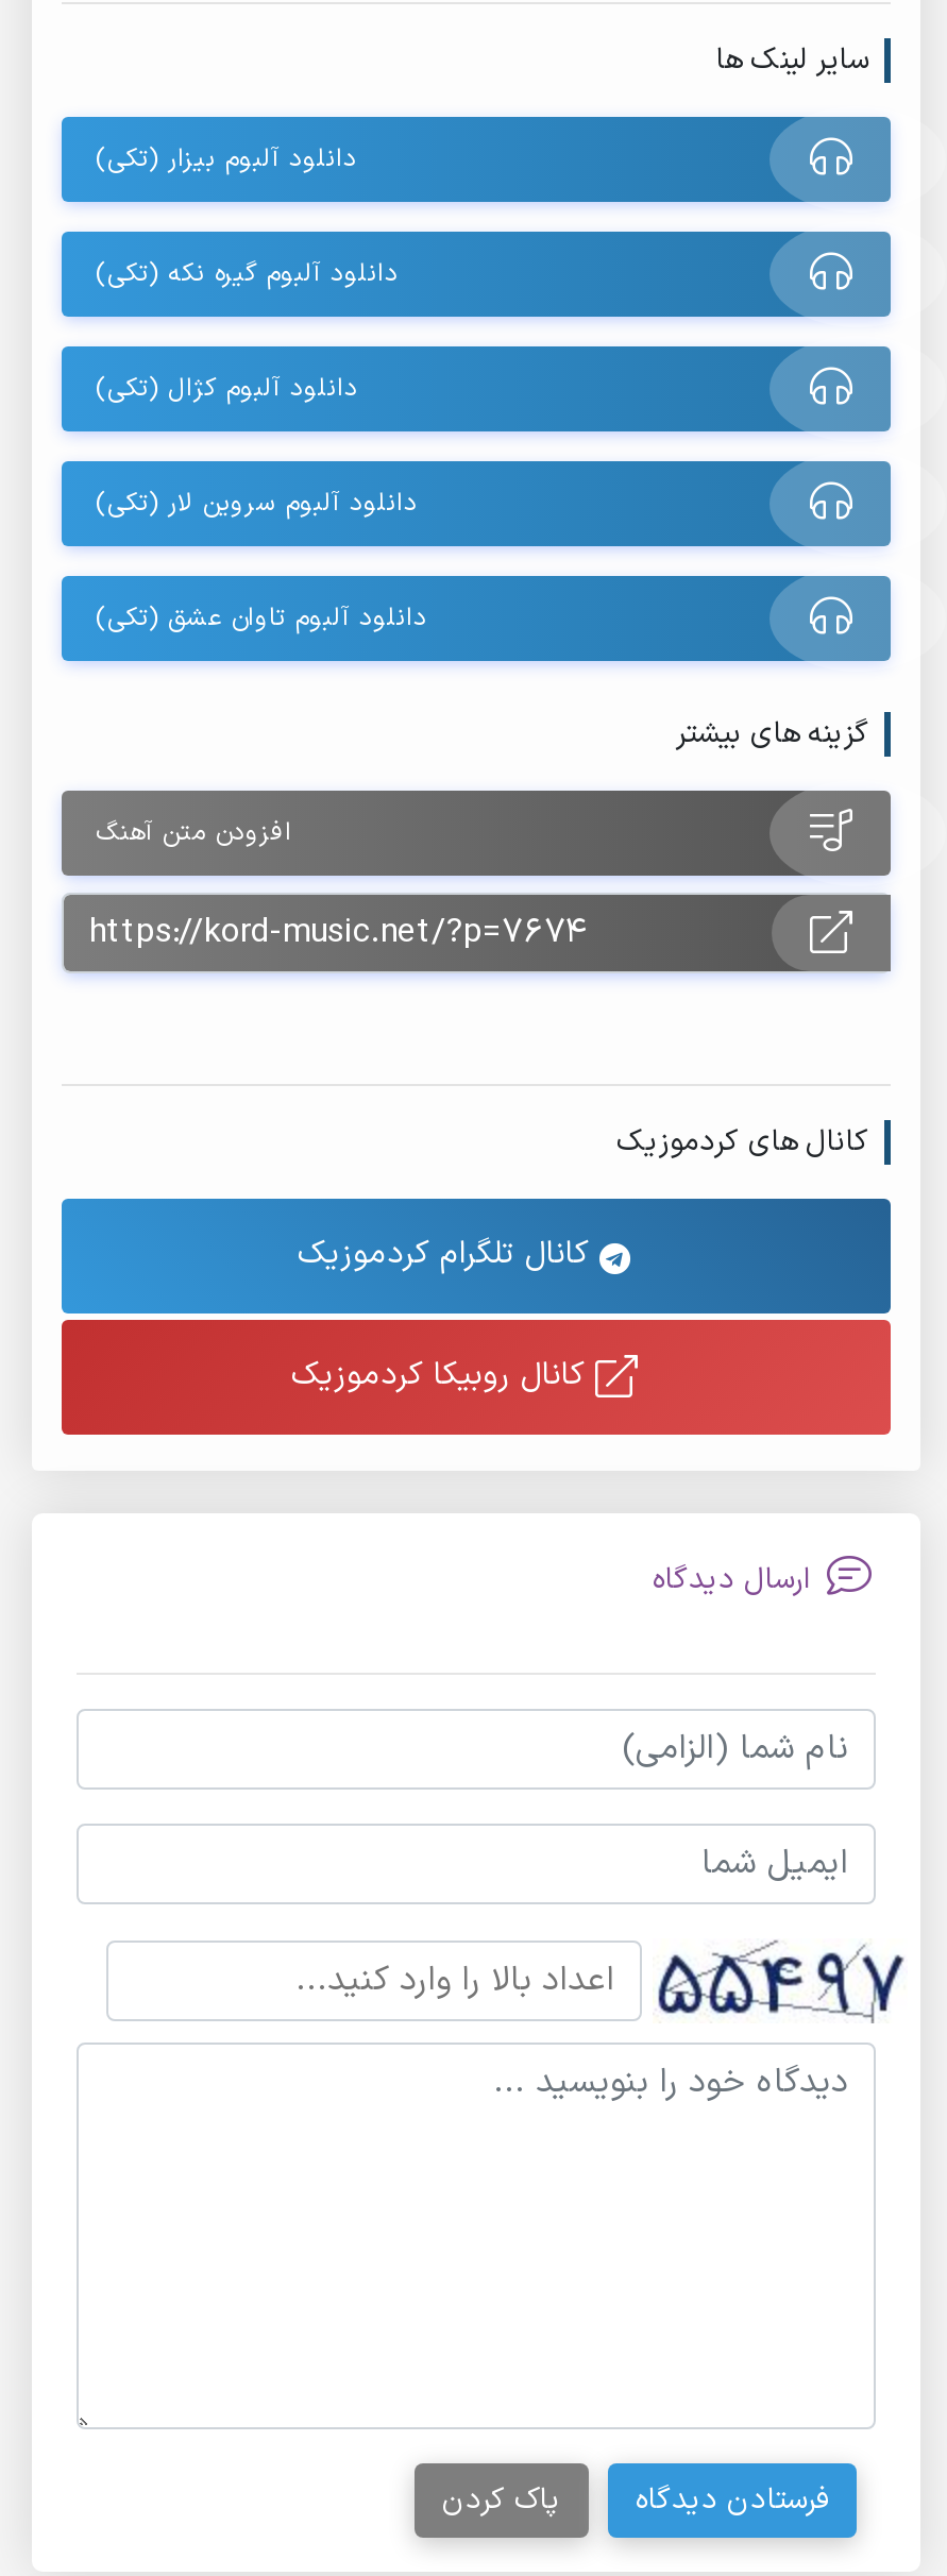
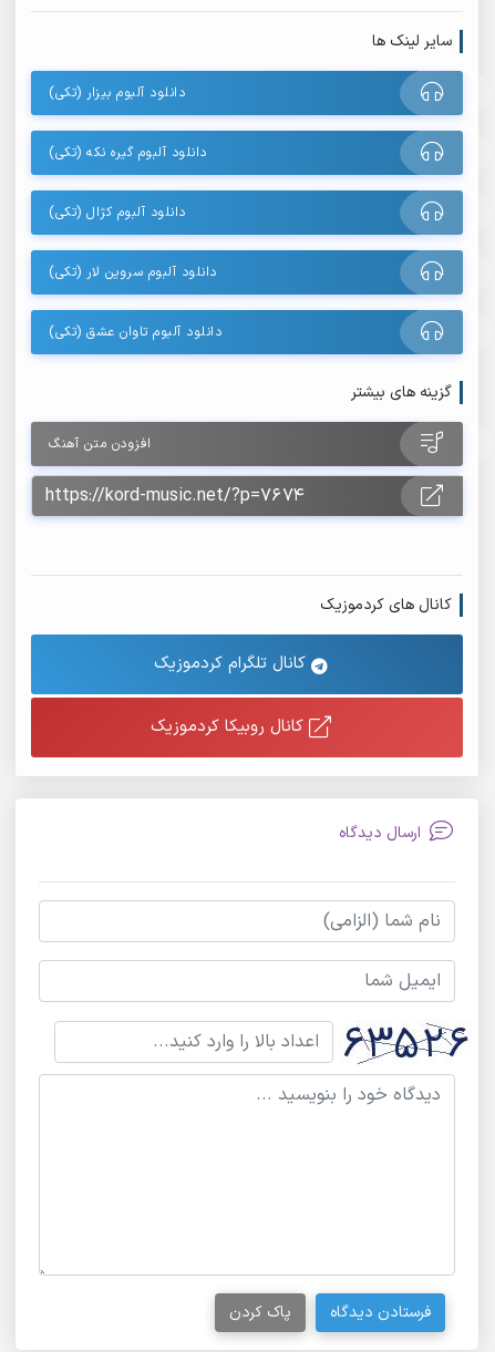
- [image]
+ [image]
